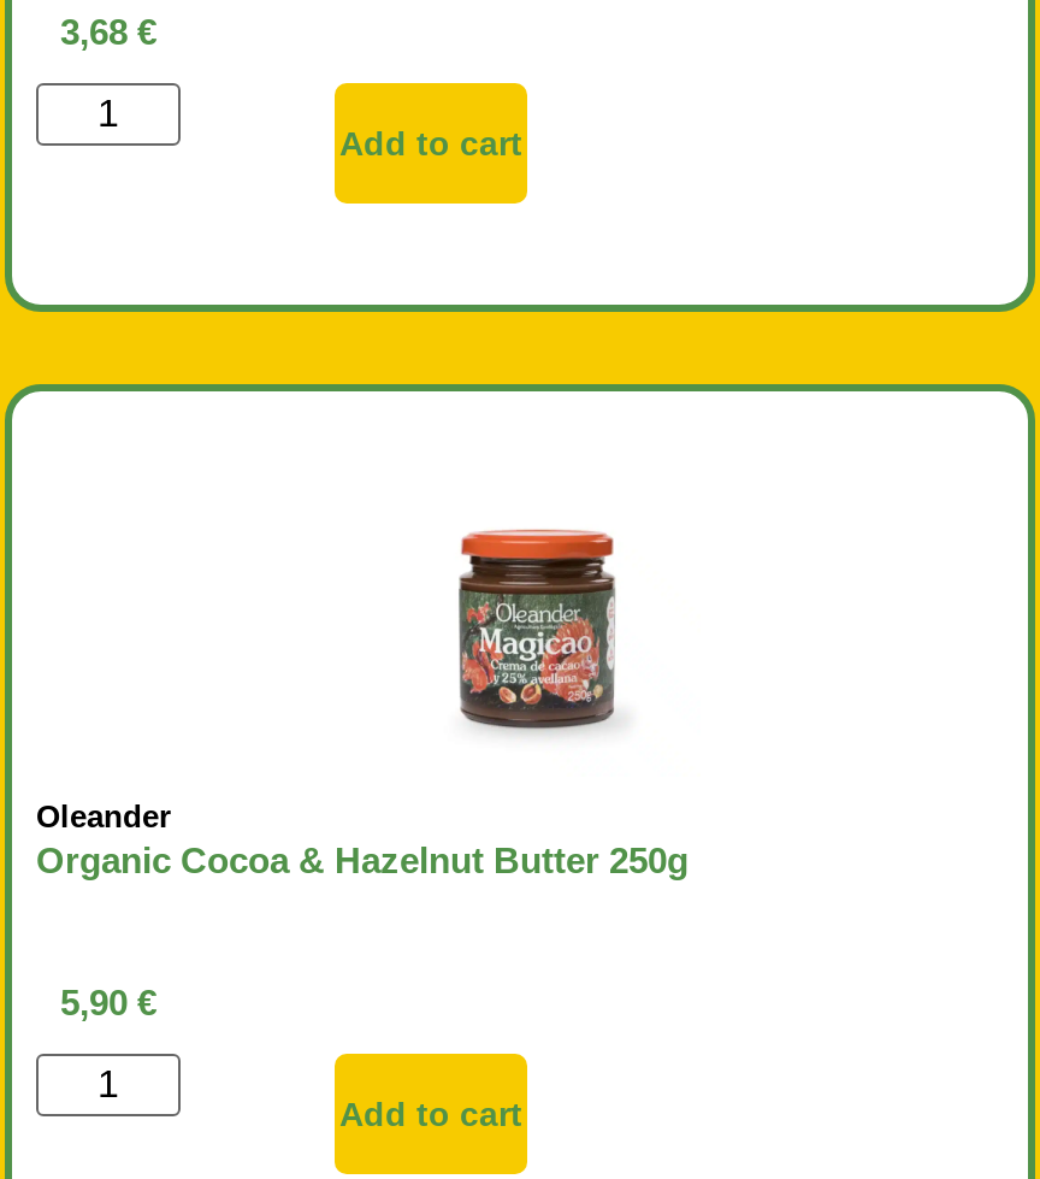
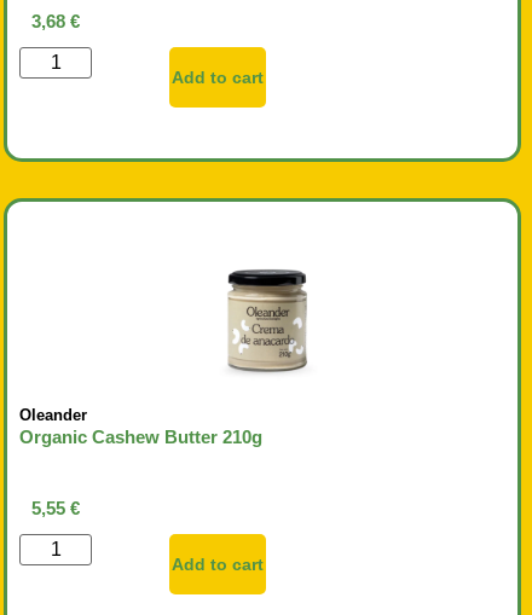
- [image]
+ [image]

- Organic Cocoa & Hazelnut Butter 250g
+ Organic Cashew Butter 210g

- 5,90 €
+ 5,55 €
